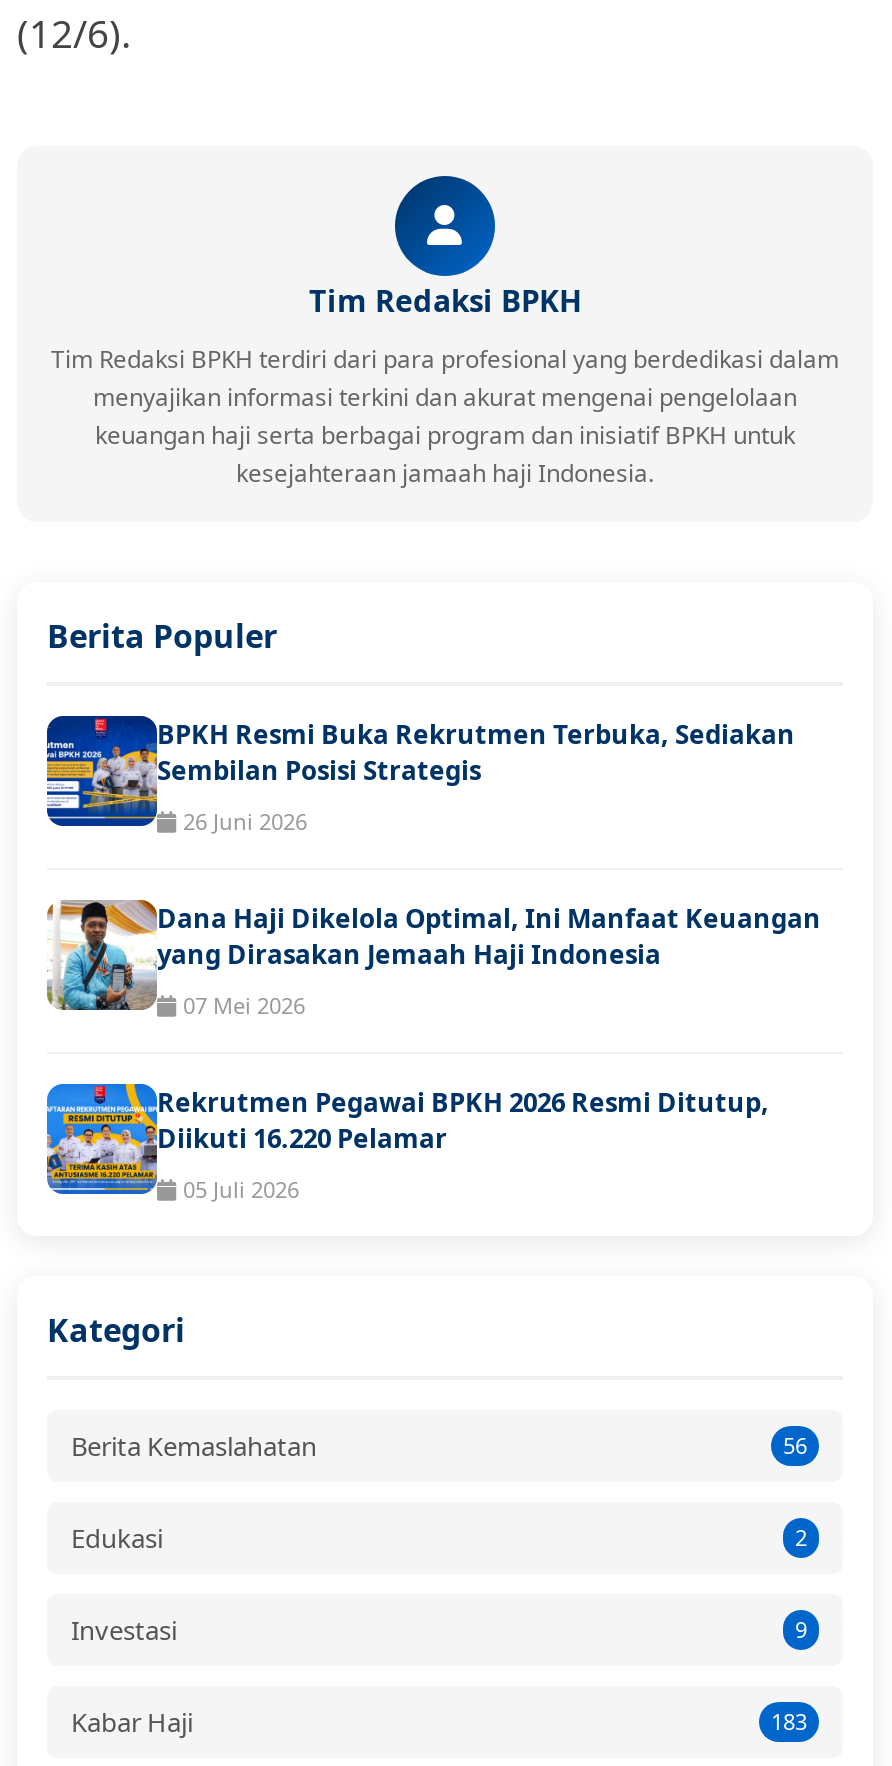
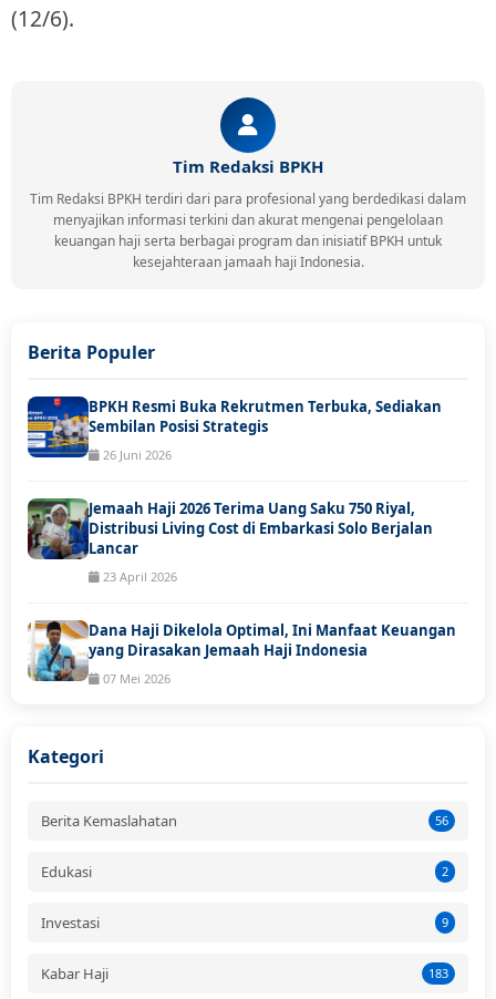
+ [image]
+ Jemaah Haji 2026 Terima Uang Saku 750 Riyal,
+ Distribusi Living Cost di Embarkasi Solo Berjalan
+ Lancar
+ 23 April 2026

moved down: [image] | Dana Haji Dikelola Optimal, Ini Manfaat Keuangan | yang Dirasakan Jemaah Haji Indonesia | 07 Mei 2026

- [image]
- Rekrutmen Pegawai BPKH 2026 Resmi Ditutup,
- Diikuti 16.220 Pelamar
- 05 Juli 2026
